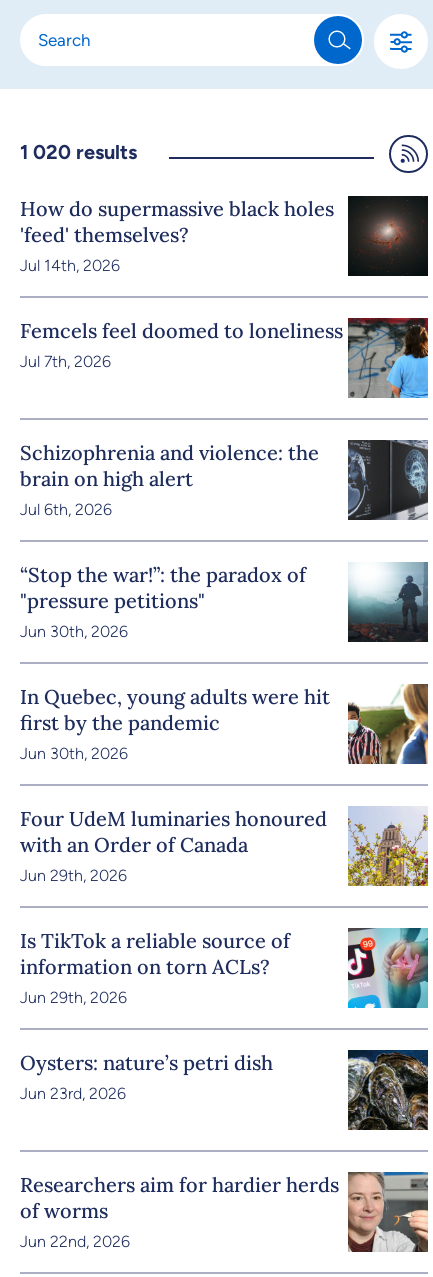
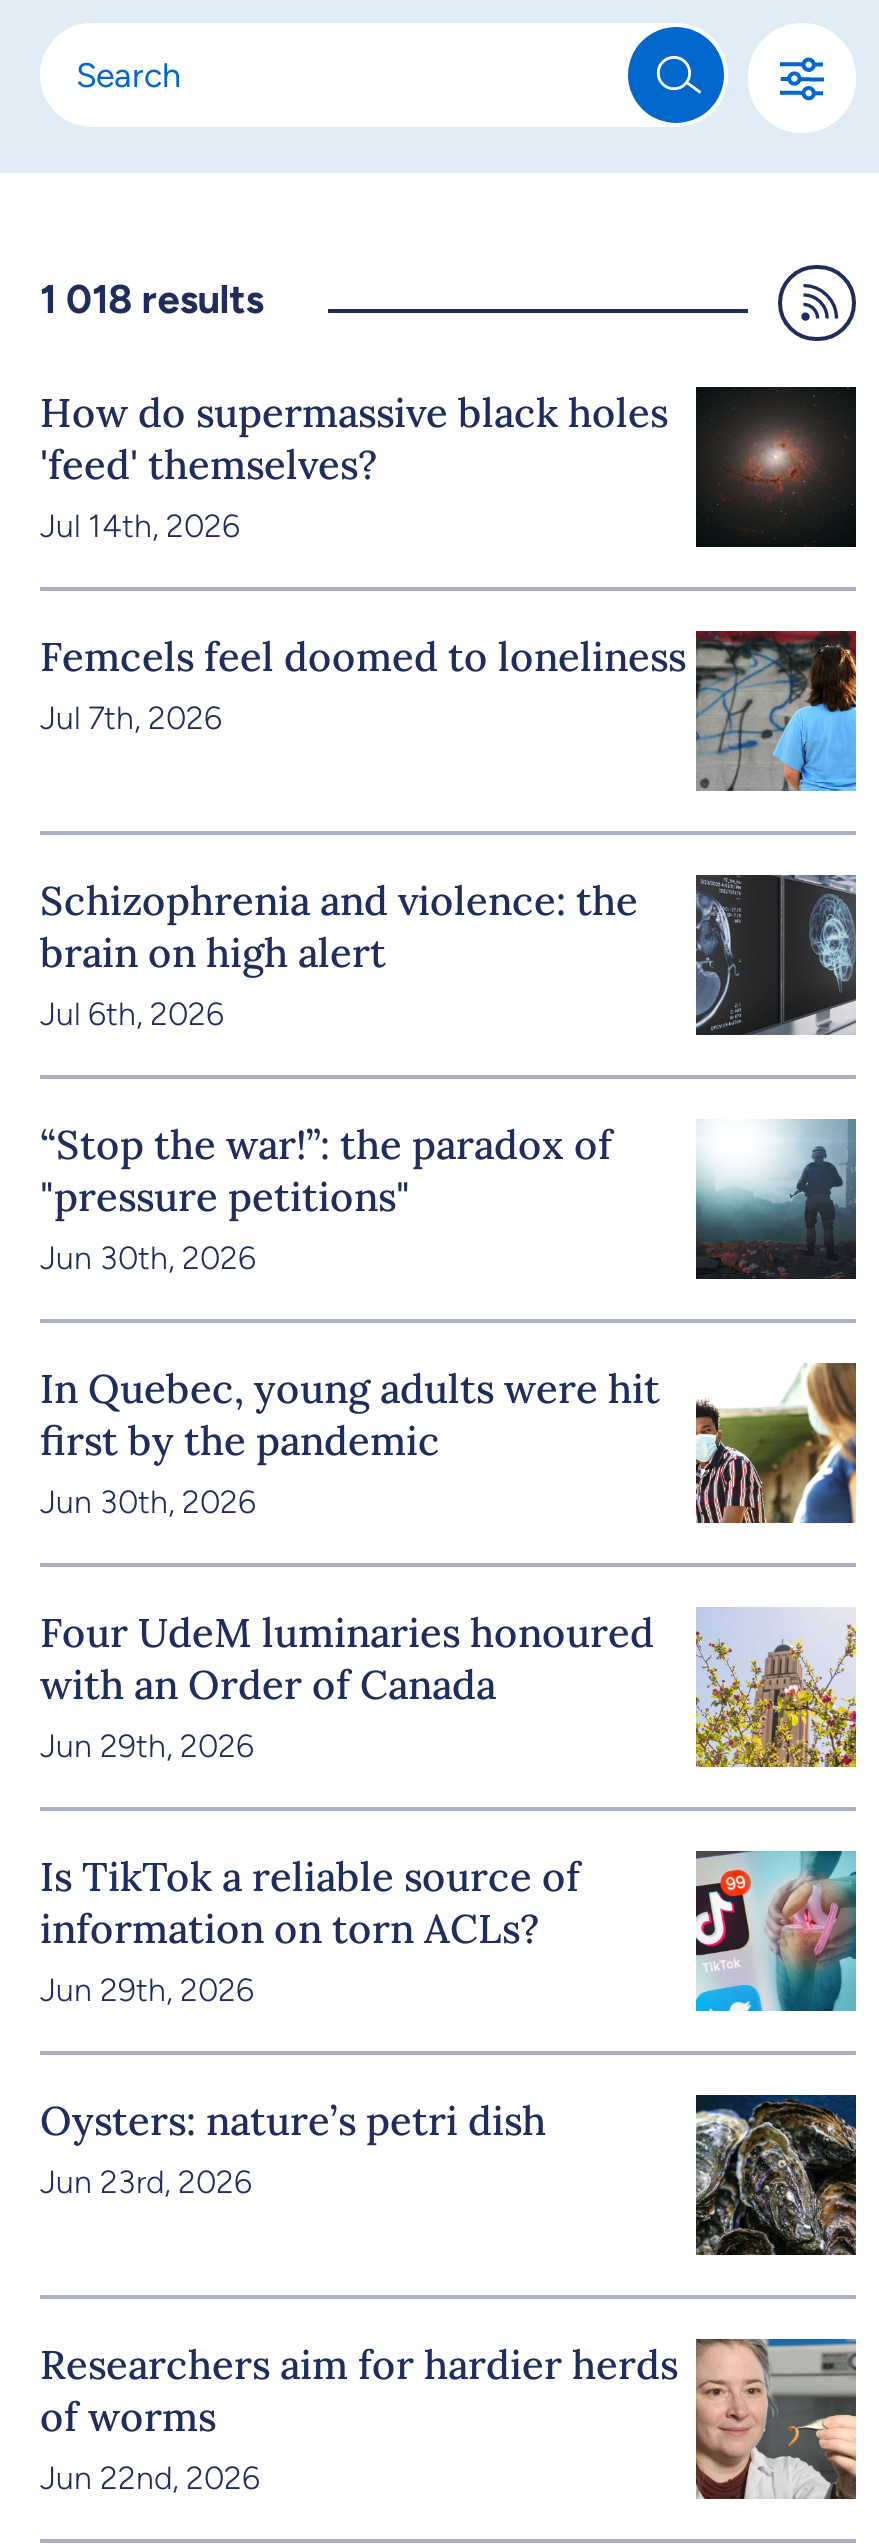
- 1 020 results
+ 1 018 results
